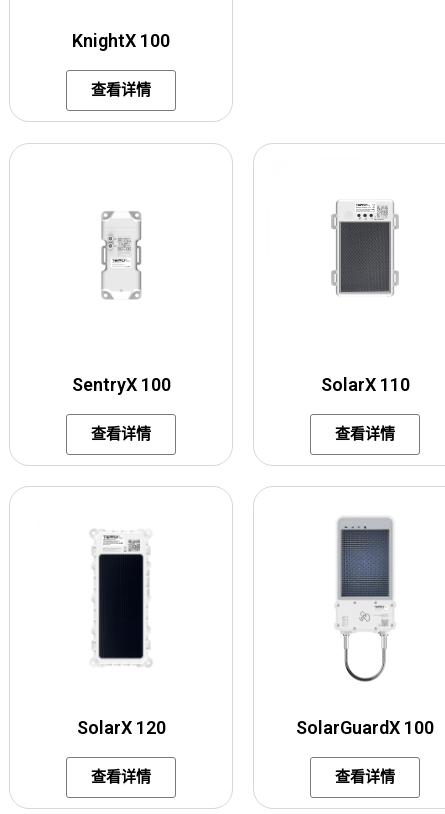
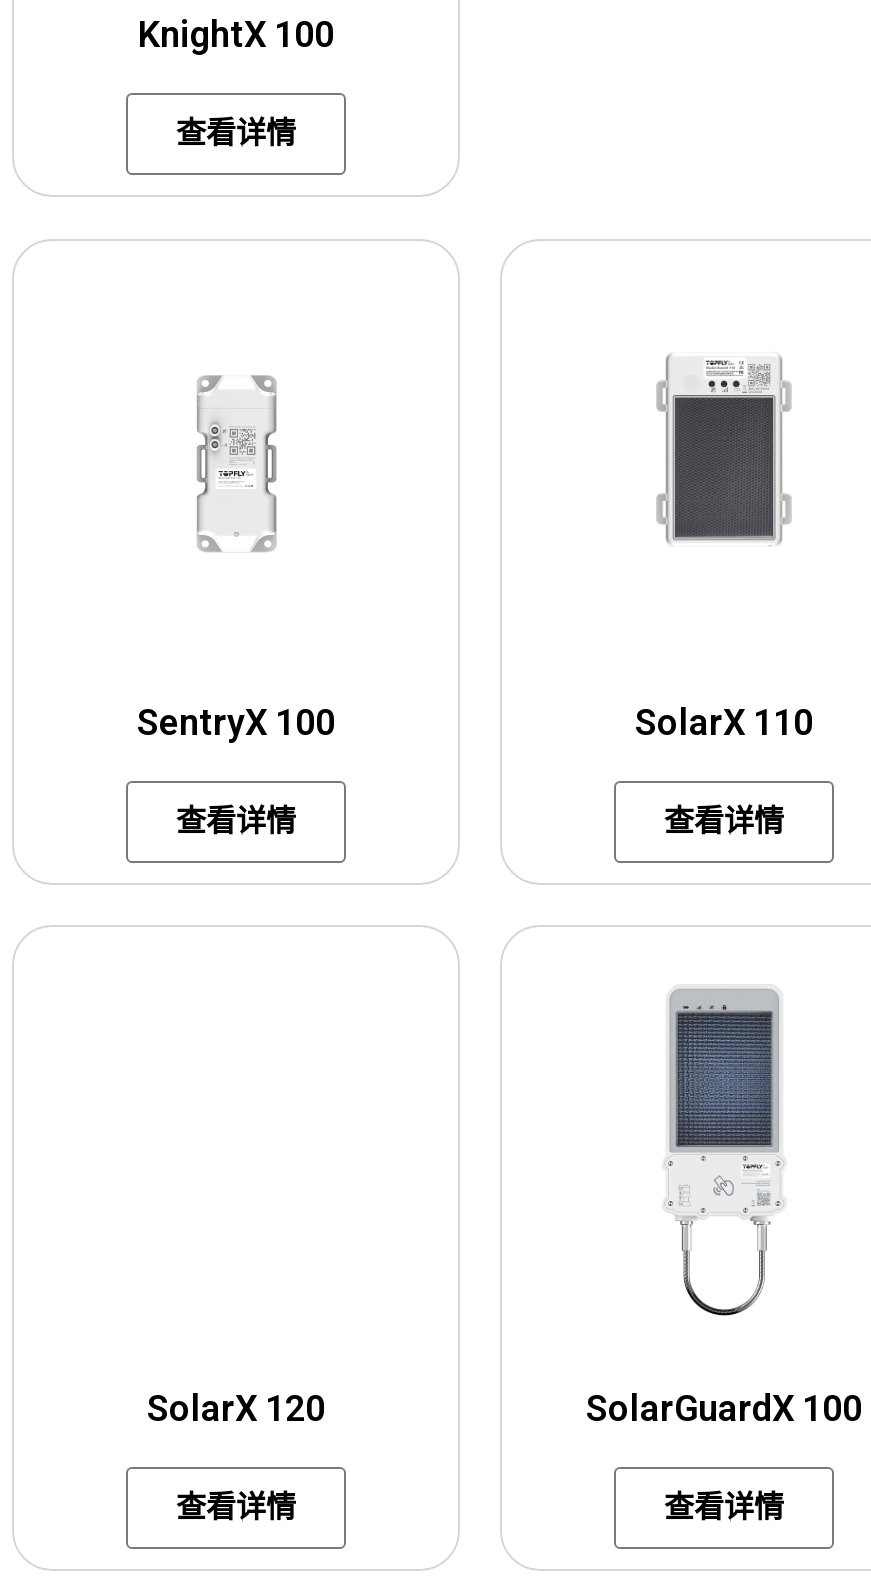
- [image]
